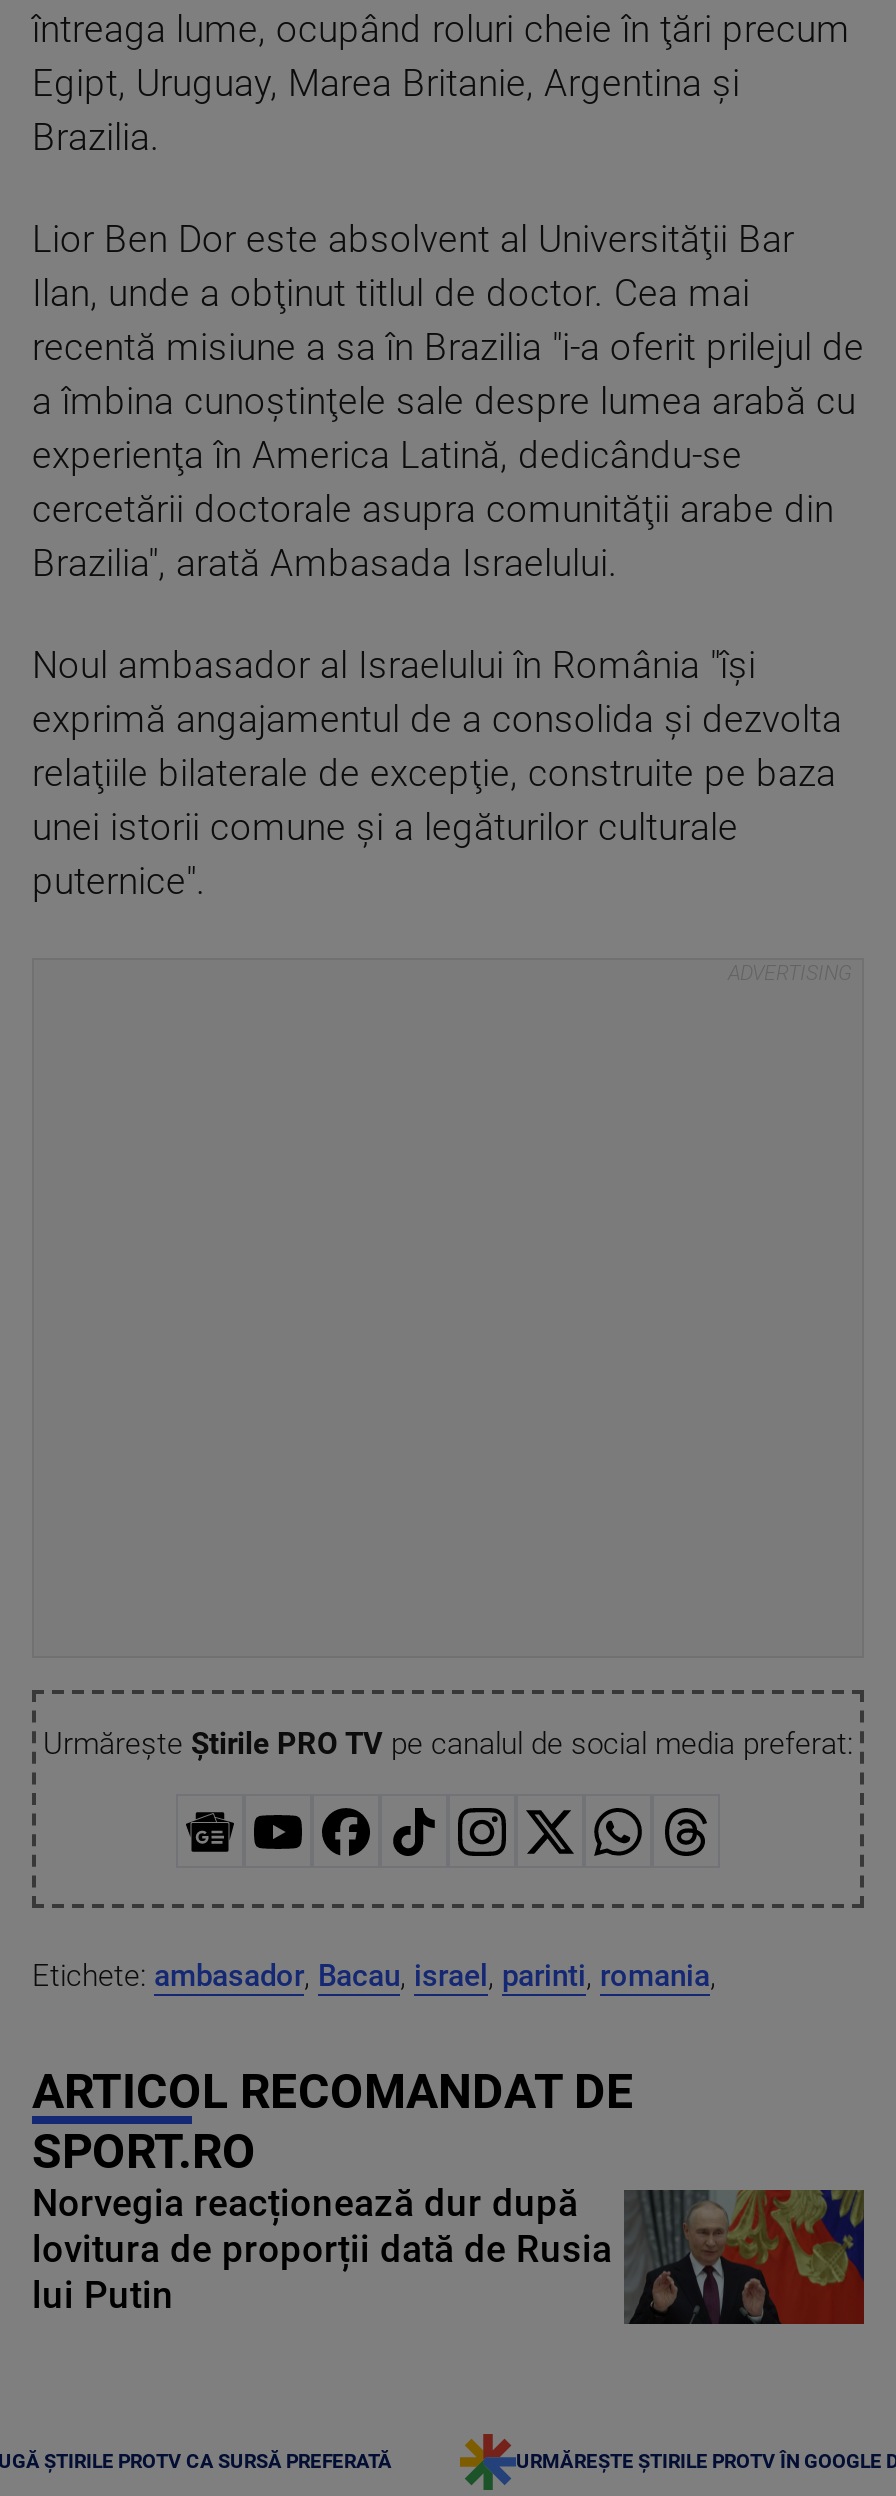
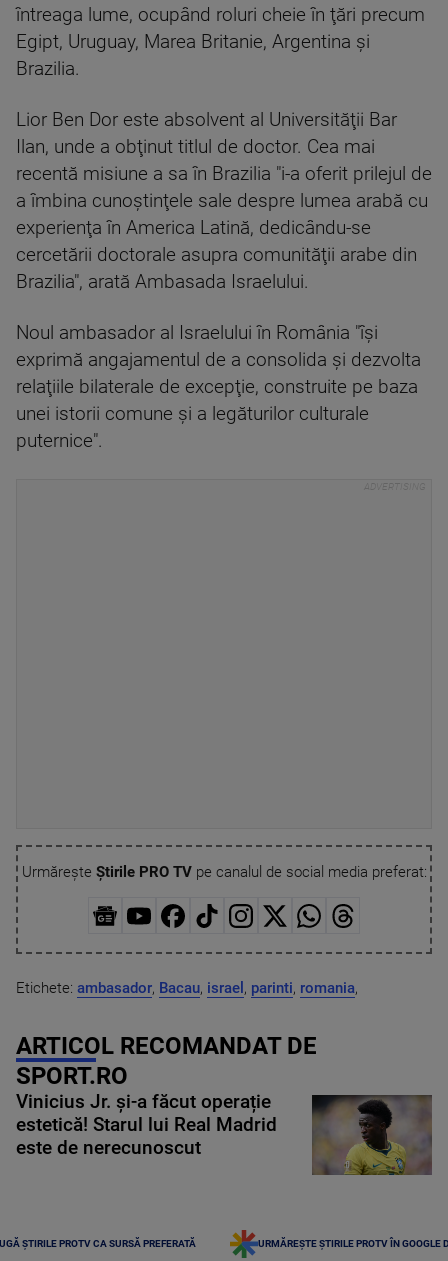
- [image]
- Norvegia reacționează dur după
- lovitura de proporții dată de Rusia
- lui Putin
+ [image]
+ Vinicius Jr. și-a făcut operație
+ estetică! Starul lui Real Madrid
+ este de nerecunoscut
